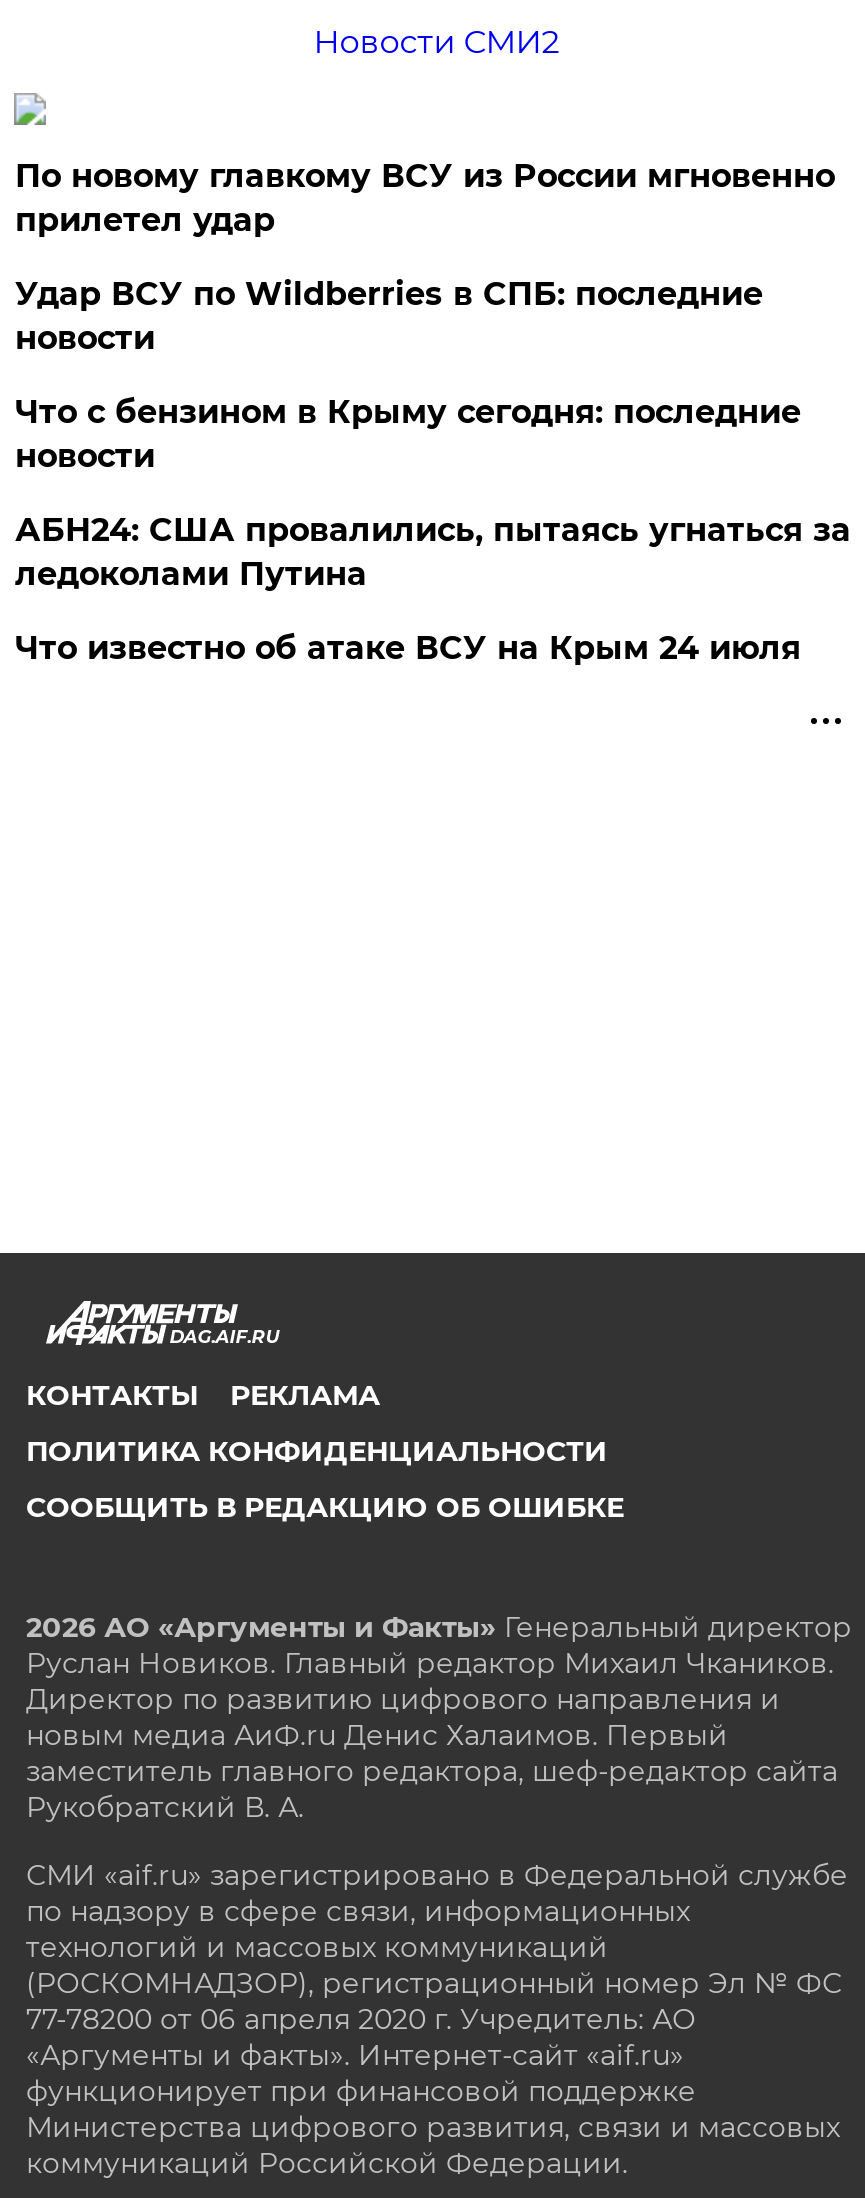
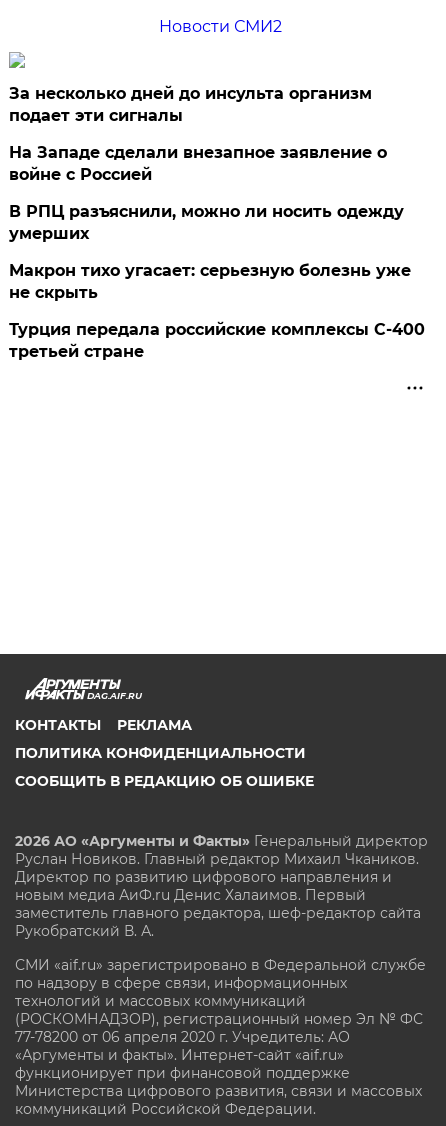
- По новому главкому ВСУ из России мгновенно
- прилетел удар
+ За несколько дней до инсульта организм
+ подает эти сигналы

- Удар ВСУ по Wildberries в СПБ: последние
- новости
+ На Западе сделали внезапное заявление о
+ войне с Россией

- Что с бензином в Крыму сегодня: последние
- новости
+ В РПЦ разъяснили, можно ли носить одежду
+ умерших

- АБН24: США провалились, пытаясь угнаться за
- ледоколами Путина
+ Макрон тихо угасает: серьезную болезнь уже
+ не скрыть

- Что известно об атаке ВСУ на Крым 24 июля
+ Турция передала российские комплексы С-400
+ третьей стране
